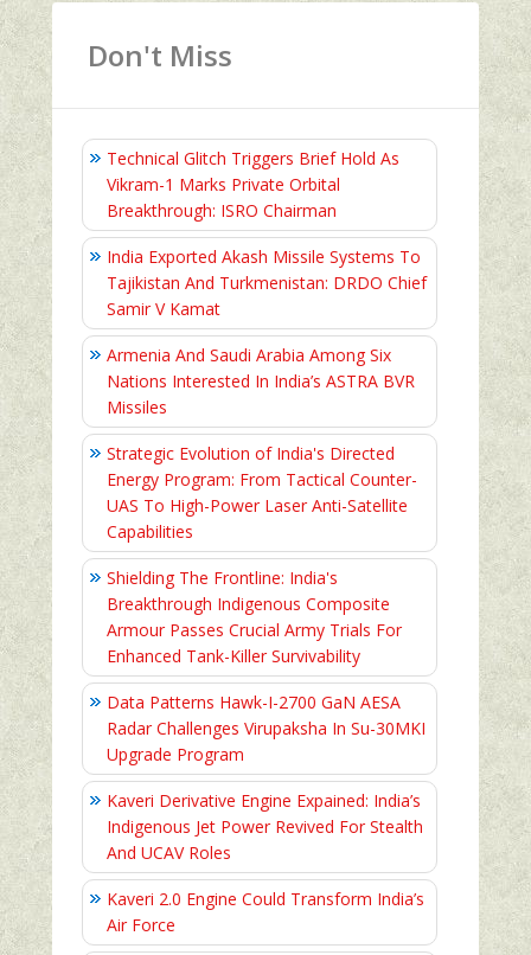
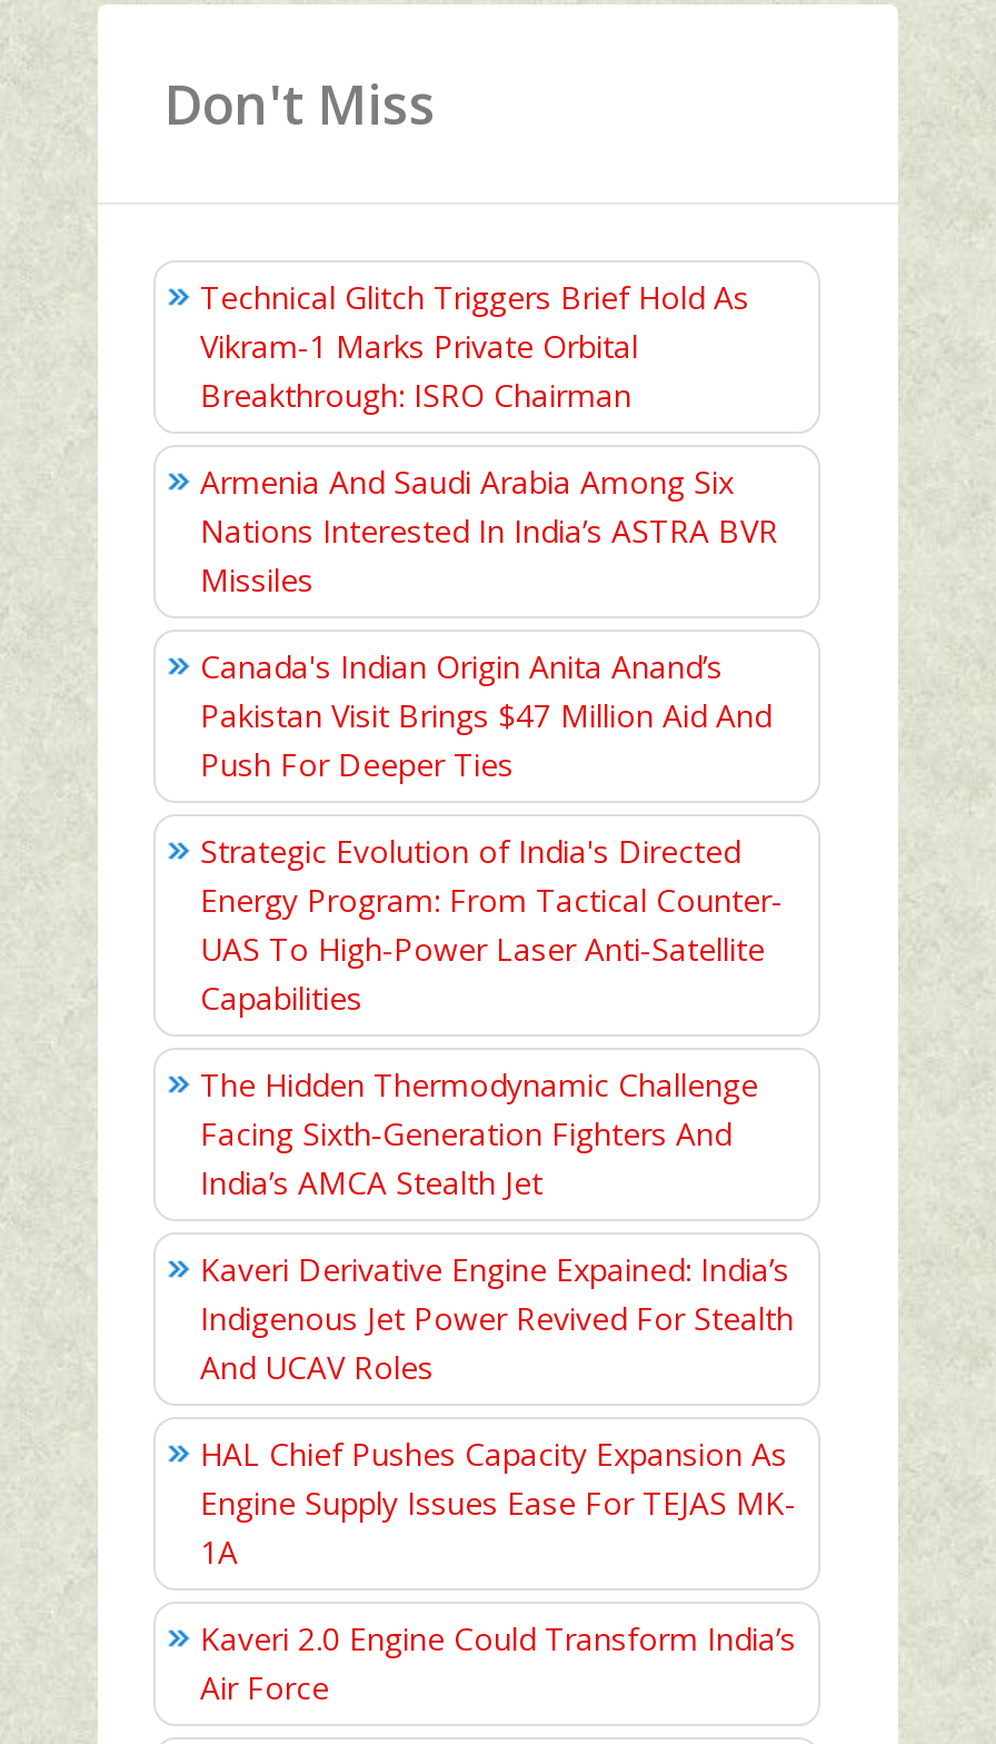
- India Exported Akash Missile Systems To
- Tajikistan And Turkmenistan: DRDO Chief
- Samir V Kamat

moved up: Armenia And Saudi Arabia Among Six | Nations Interested In India’s ASTRA BVR | Missiles

+ Canada's Indian Origin Anita Anand’s
+ Pakistan Visit Brings $47 Million Aid And
+ Push For Deeper Ties

- Shielding The Frontline: India's
- Breakthrough Indigenous Composite
- Armour Passes Crucial Army Trials For
- Enhanced Tank-Killer Survivability
- Data Patterns Hawk-I-2700 GaN AESA
- Radar Challenges Virupaksha In Su-30MKI
- Upgrade Program
+ The Hidden Thermodynamic Challenge
+ Facing Sixth‑Generation Fighters And
+ India’s AMCA Stealth Jet

moved up: Kaveri Derivative Engine Expained: India’s | Indigenous Jet Power Revived For Stealth | And UCAV Roles

+ HAL Chief Pushes Capacity Expansion As
+ Engine Supply Issues Ease For TEJAS MK-
+ 1A
